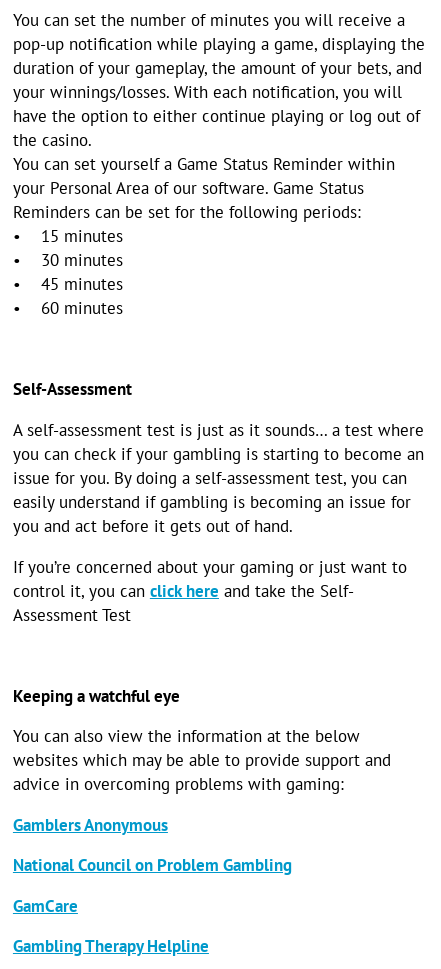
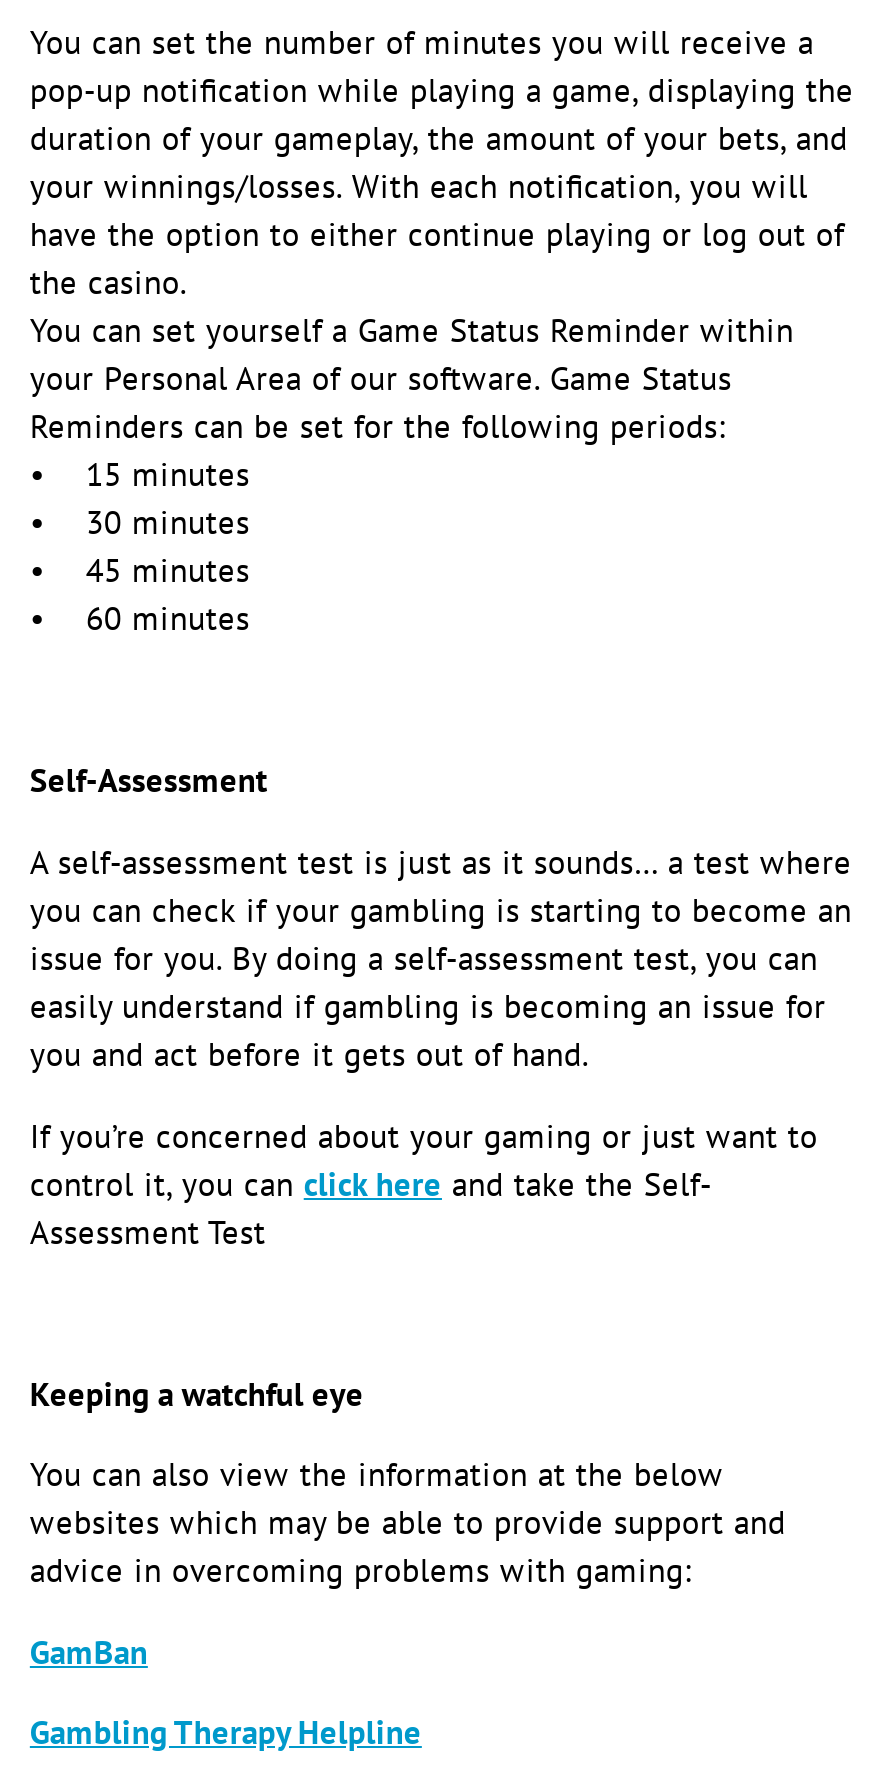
- Gamblers Anonymous
- National Council on Problem Gambling
- GamCare
+ GamBan
